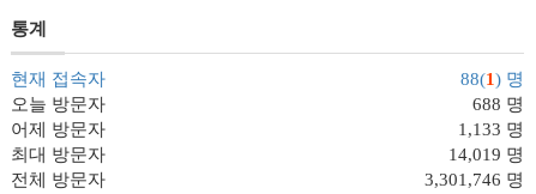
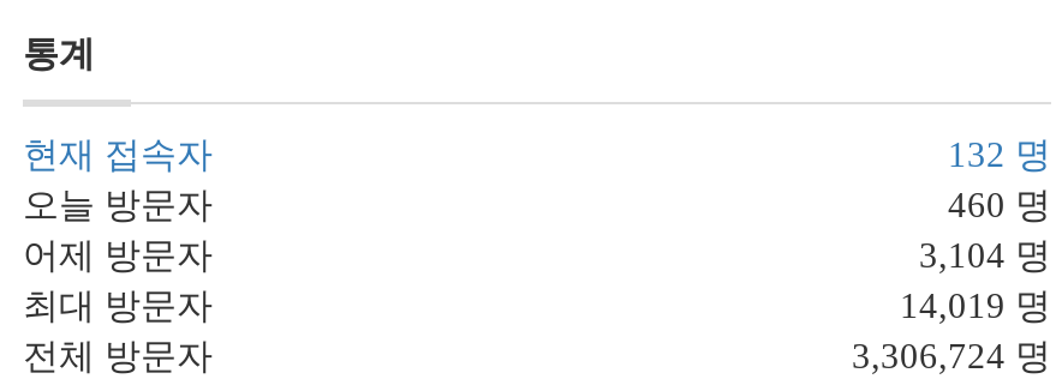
- 88(1) 명
+ 132 명

- 688 명
+ 460 명

- 1,133 명
+ 3,104 명

- 3,301,746 명
+ 3,306,724 명
